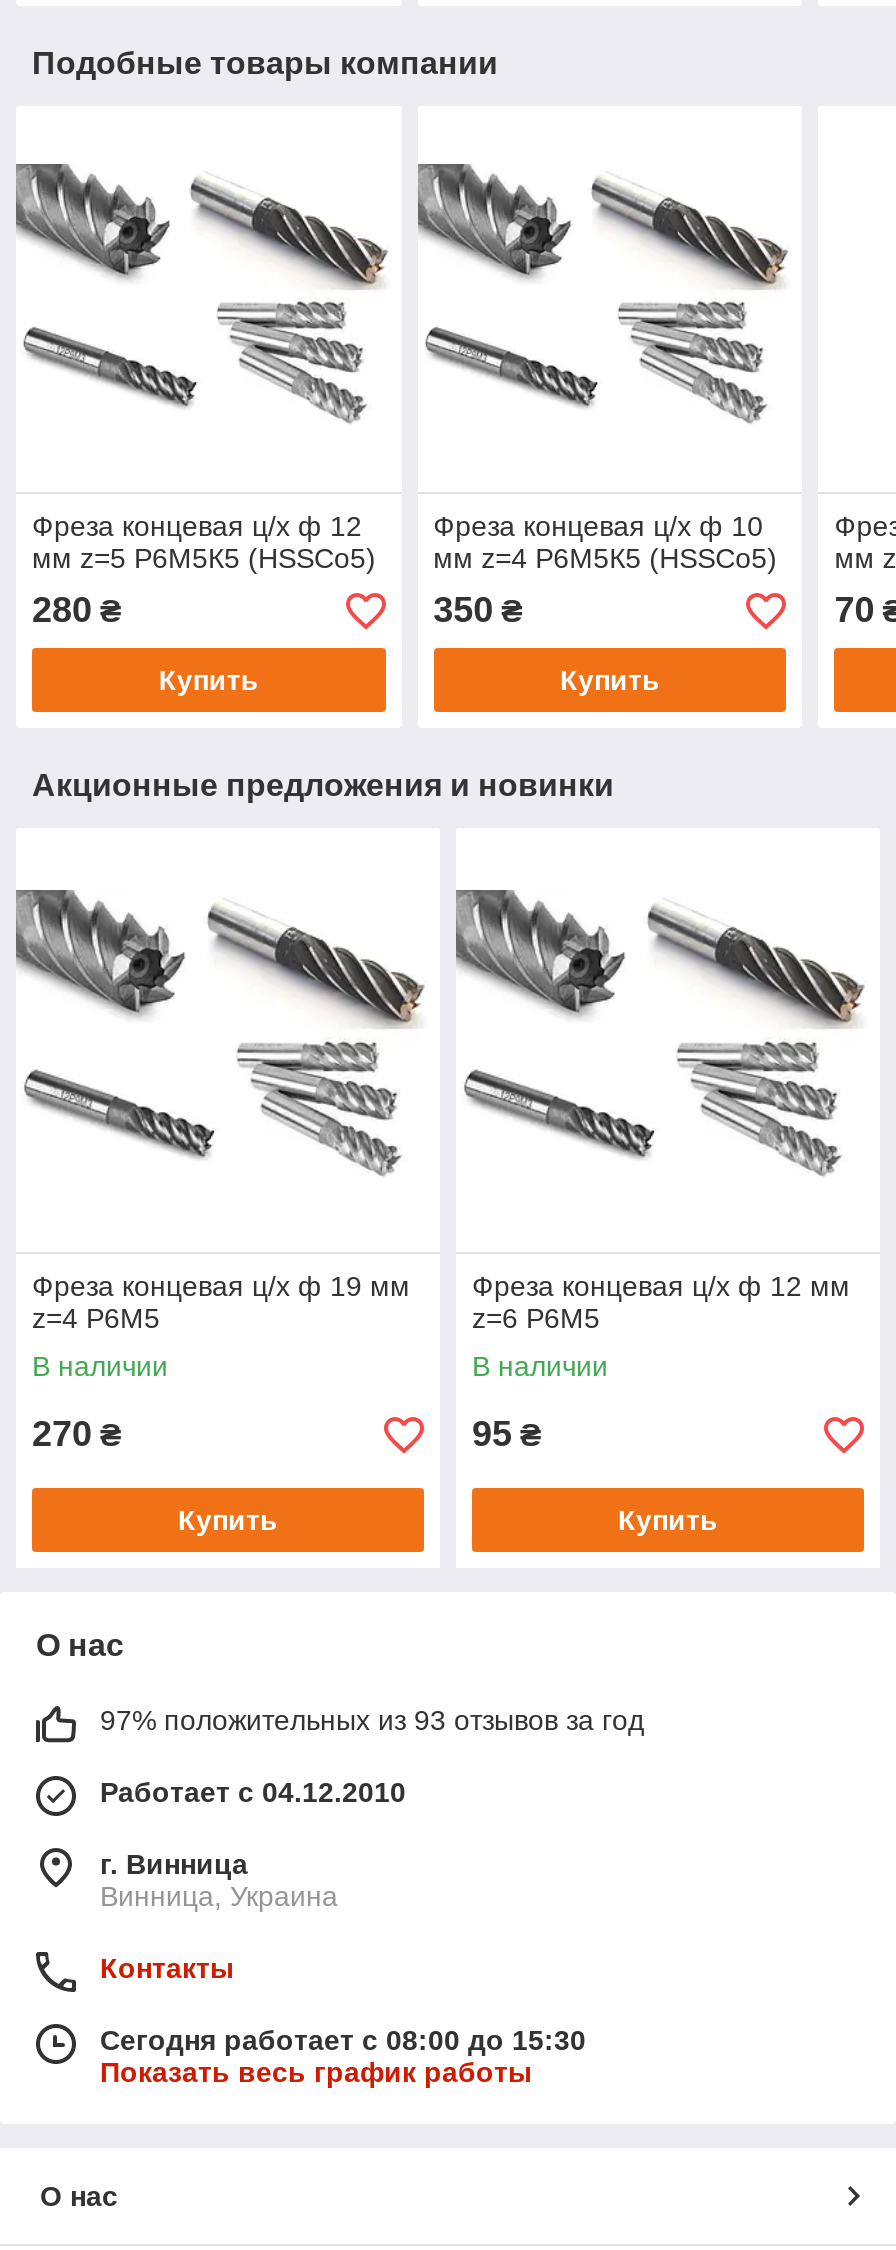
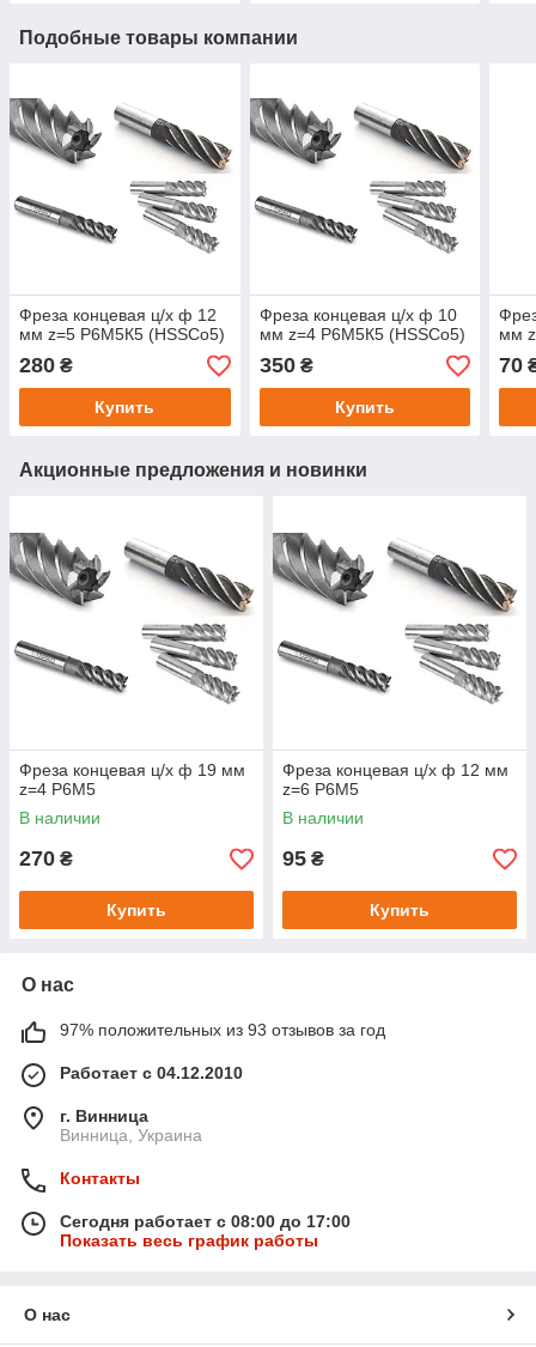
- Сегодня работает с 08:00 до 15:30
+ Сегодня работает с 08:00 до 17:00
